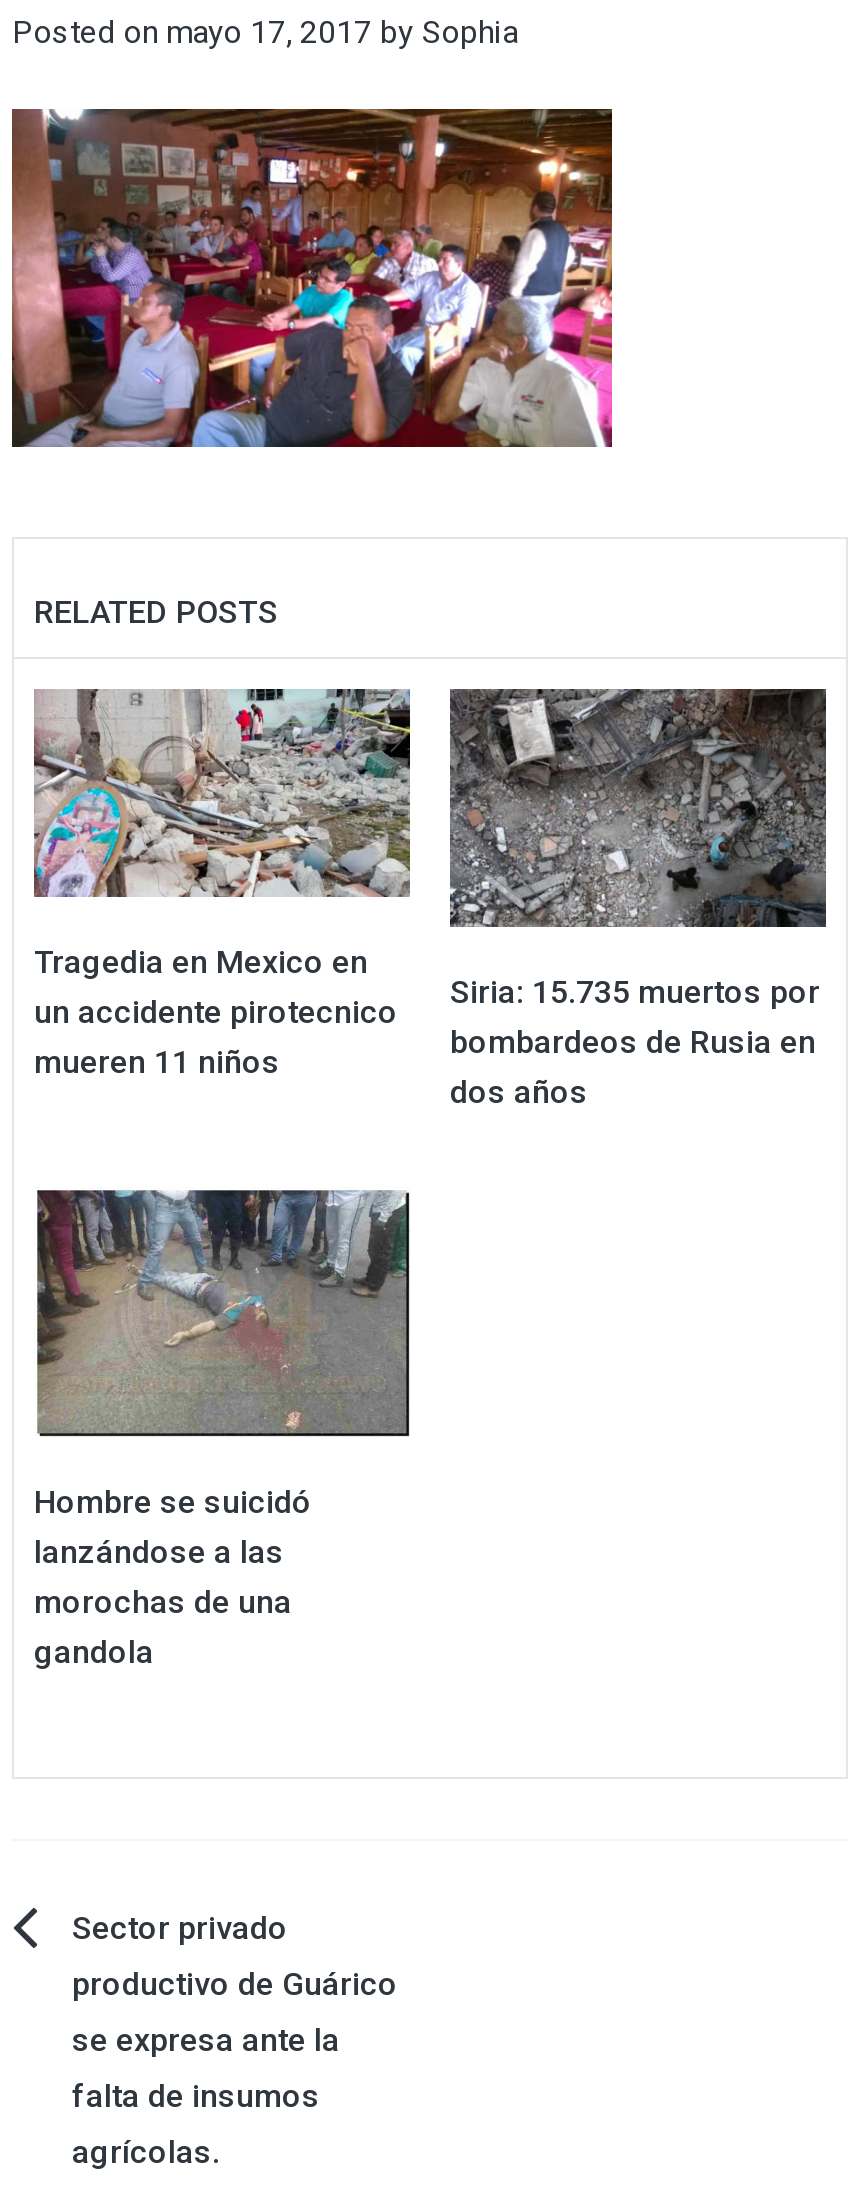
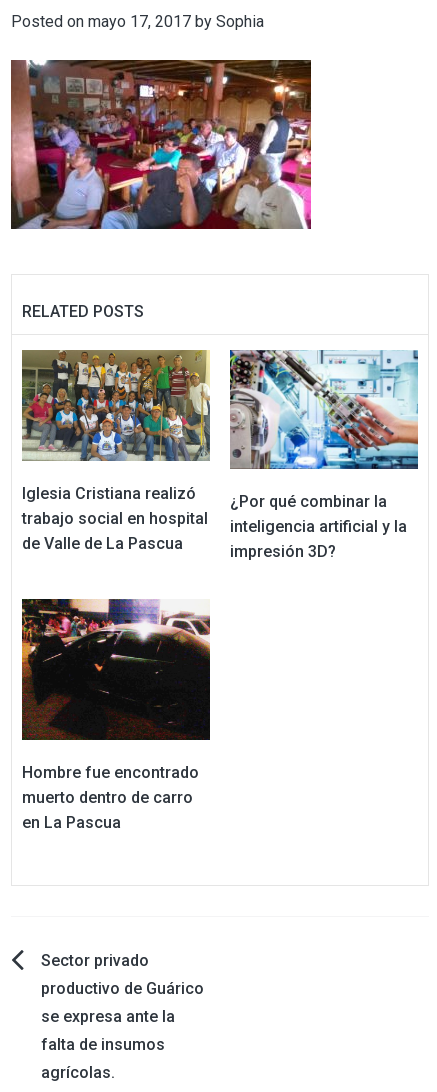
- [image]
- Tragedia en Mexico en
- un accidente pirotecnico
- mueren 11 niños
+ [image]
+ Iglesia Cristiana realizó
+ trabajo social en hospital
+ de Valle de La Pascua

- [image]
- Siria: 15.735 muertos por
- bombardeos de Rusia en
- dos años
+ [image]
+ ¿Por qué combinar la
+ inteligencia artificial y la
+ impresión 3D?

- [image]
- Hombre se suicidó
- lanzándose a las
- morochas de una
- gandola
+ [image]
+ Hombre fue encontrado
+ muerto dentro de carro
+ en La Pascua
